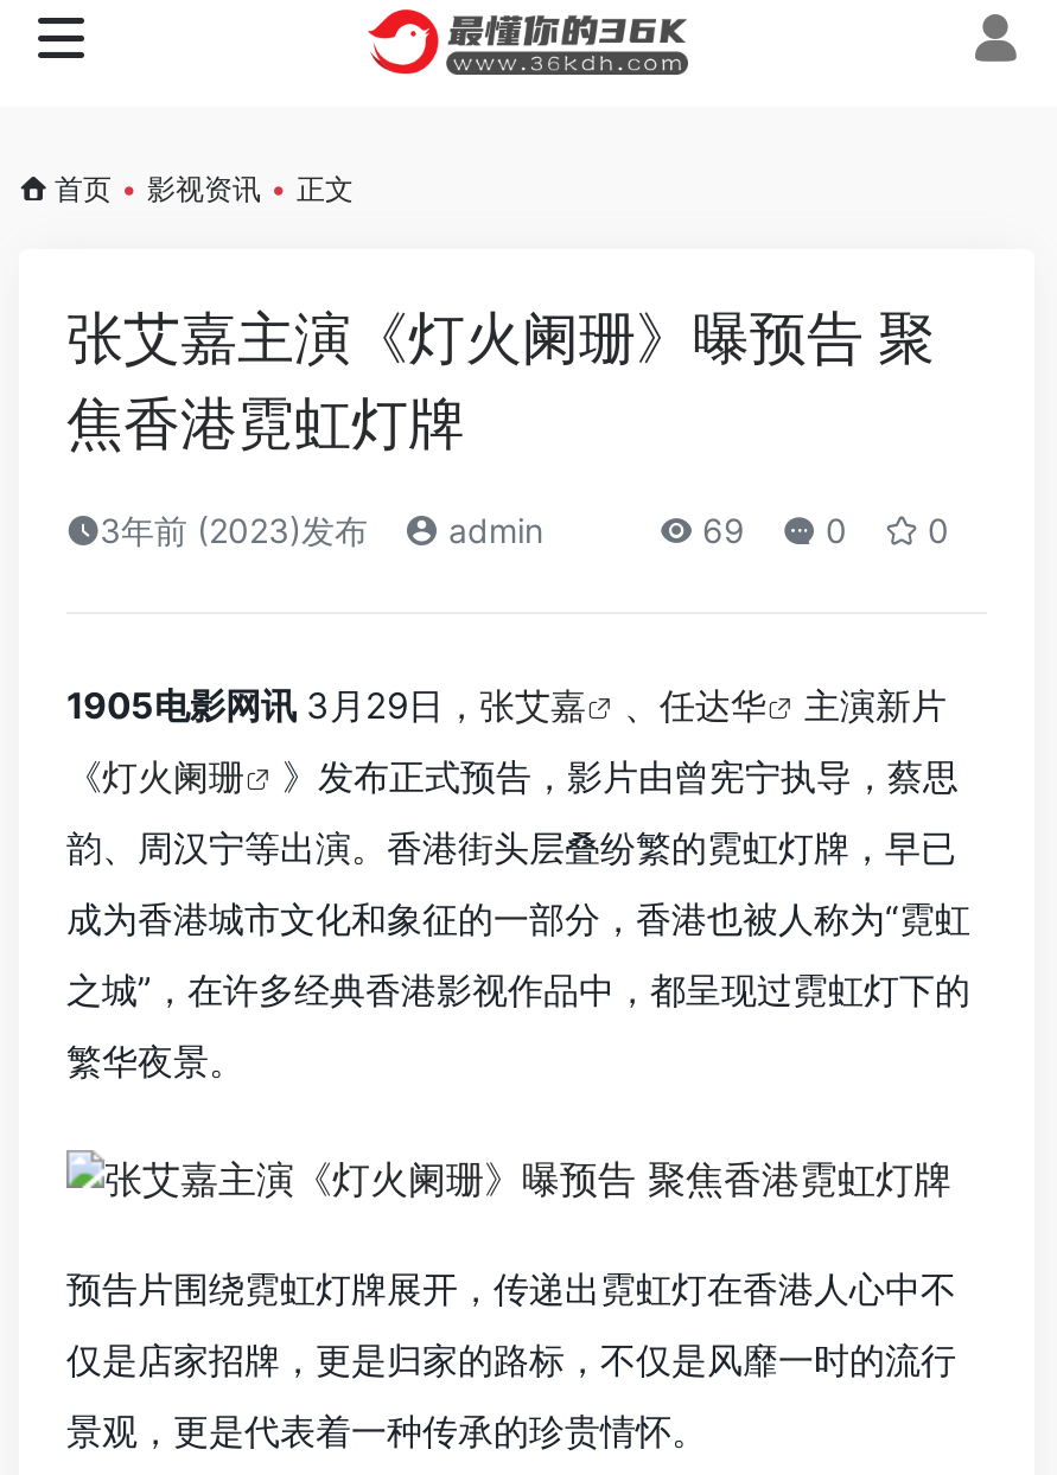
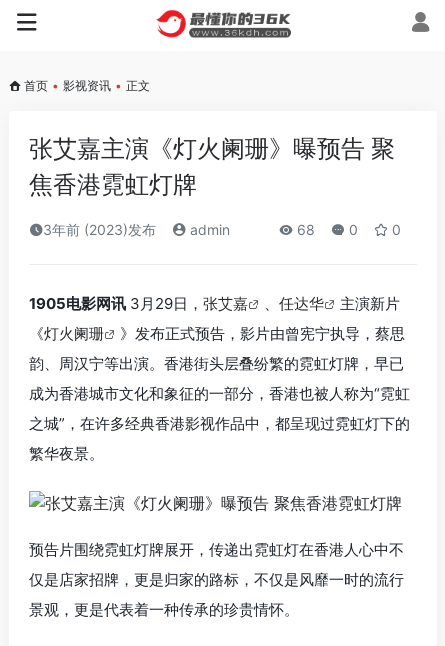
- 69 0 0
+ 68 0 0
